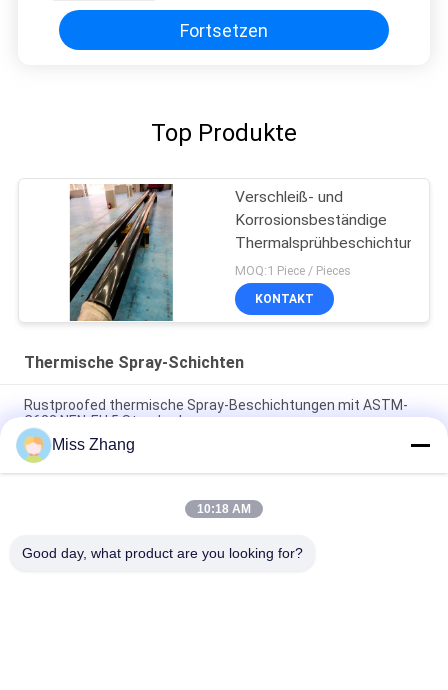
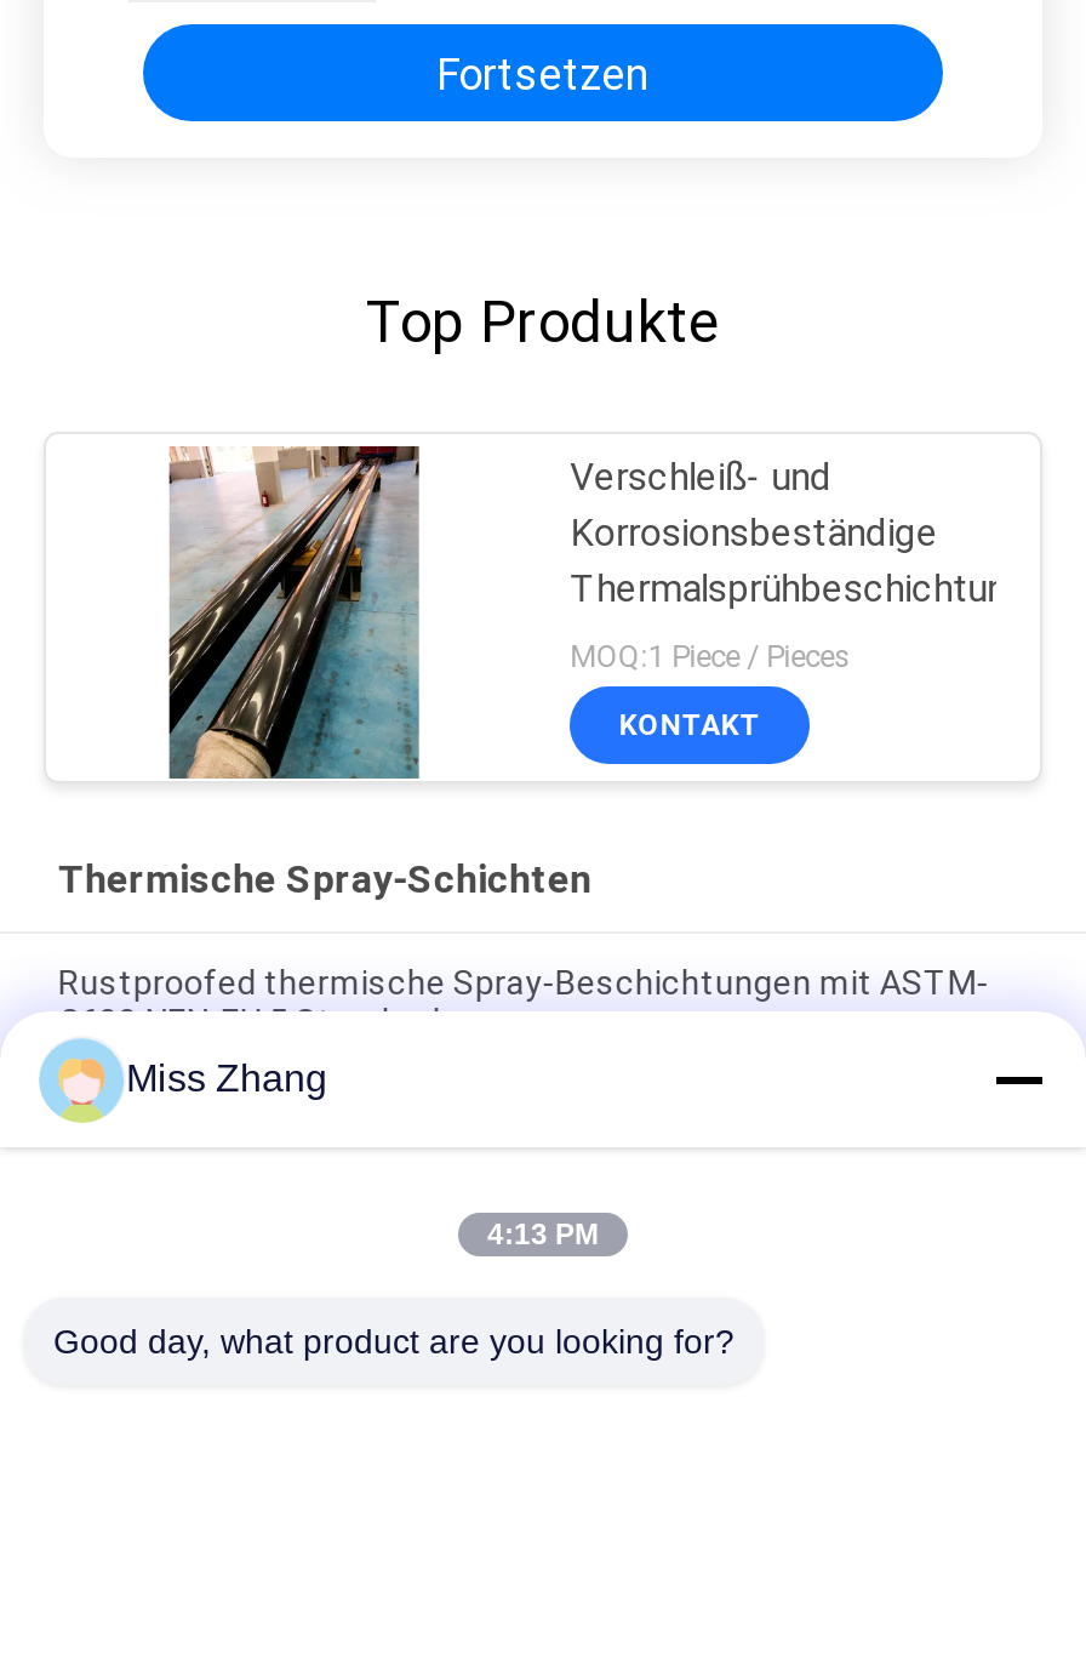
- 10:18 AM
+ 4:13 PM
